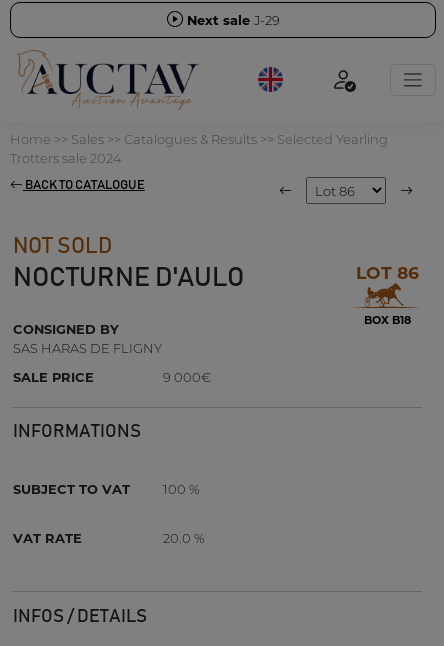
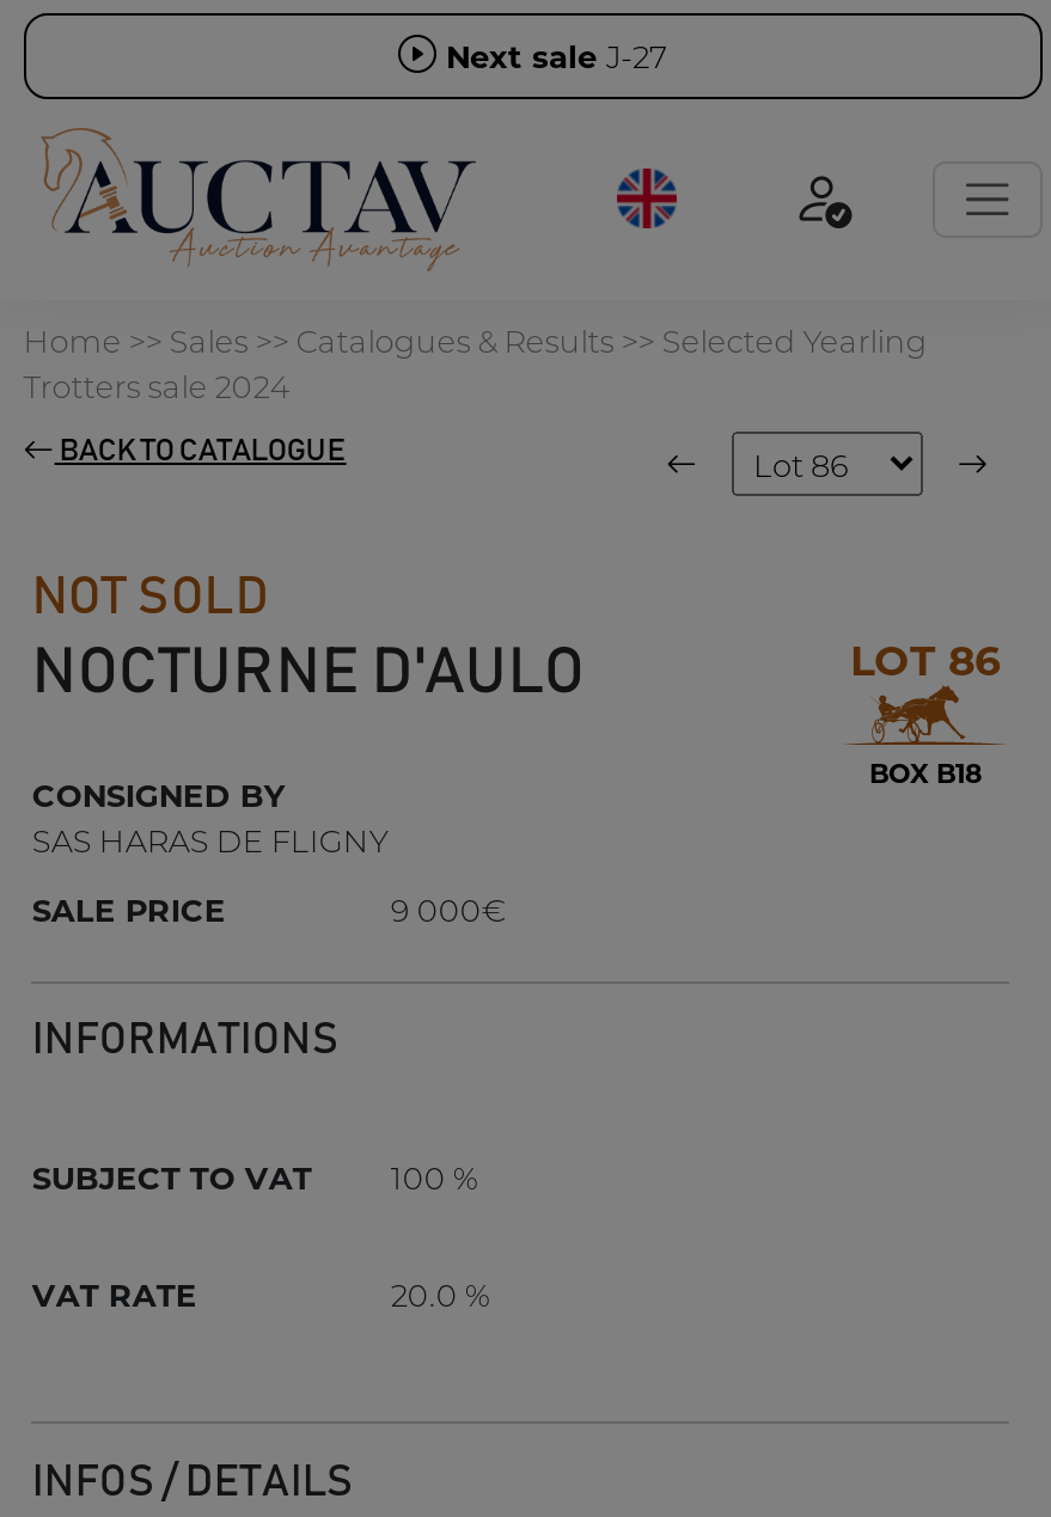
- Next sale J-29
+ Next sale J-27
